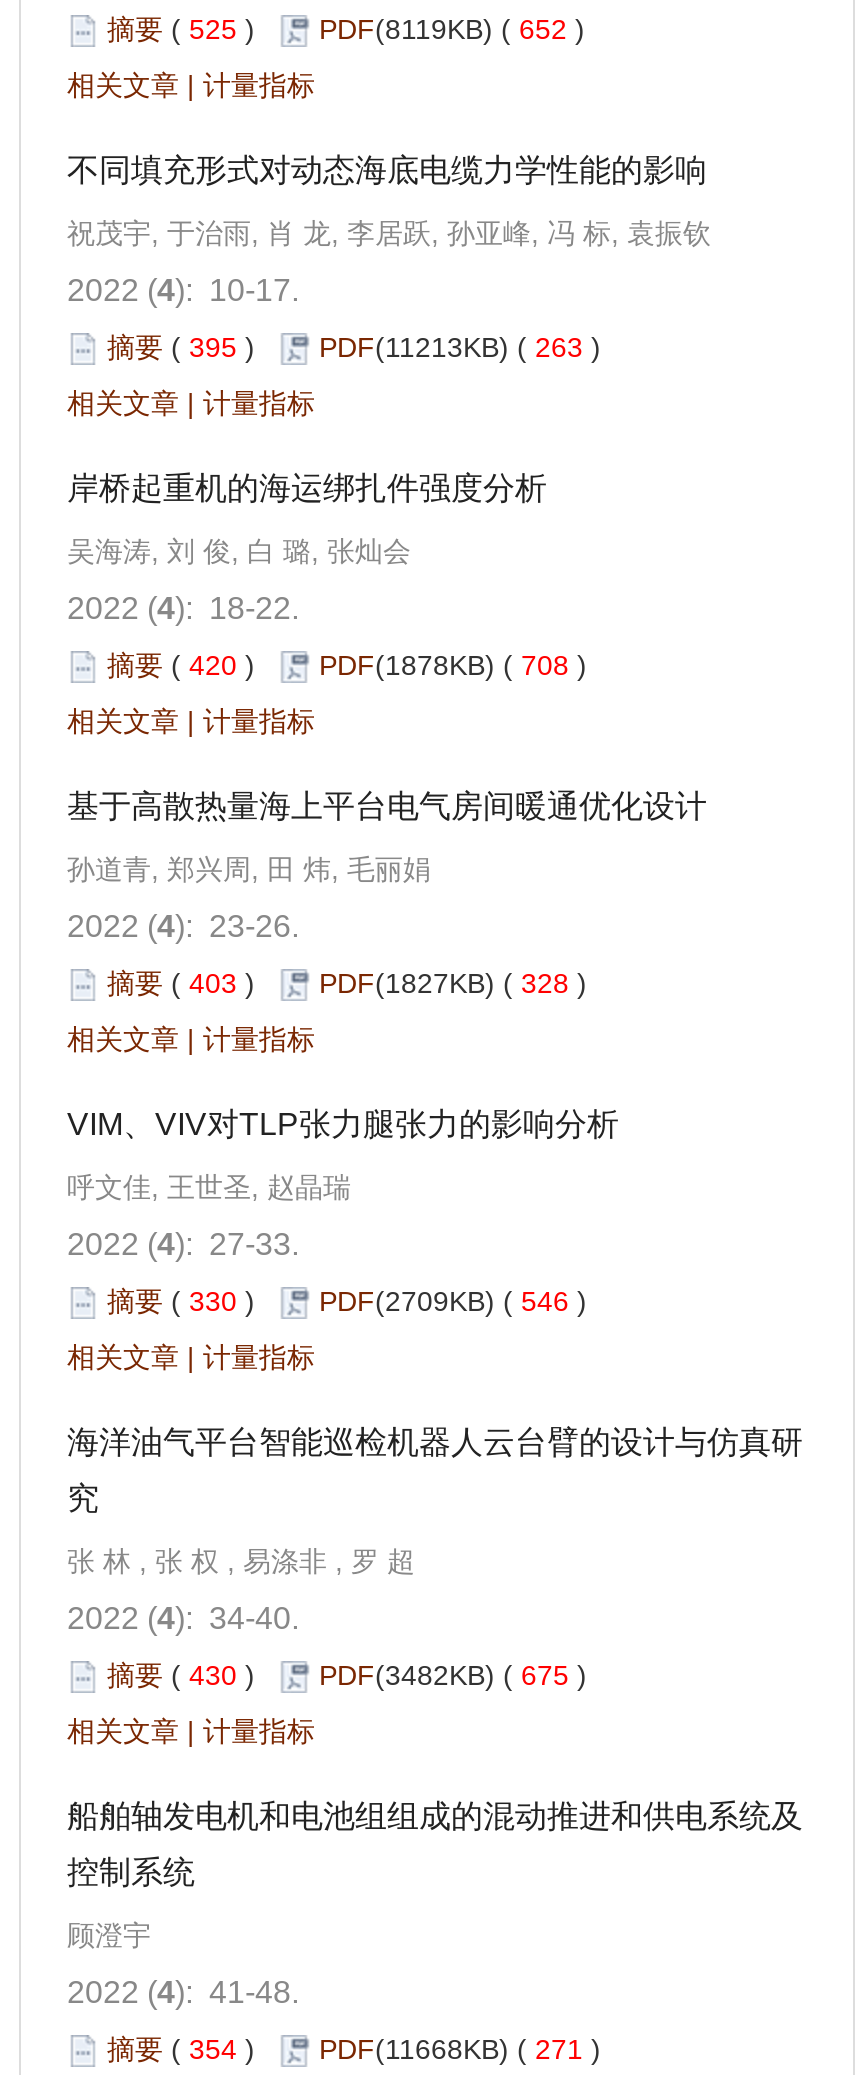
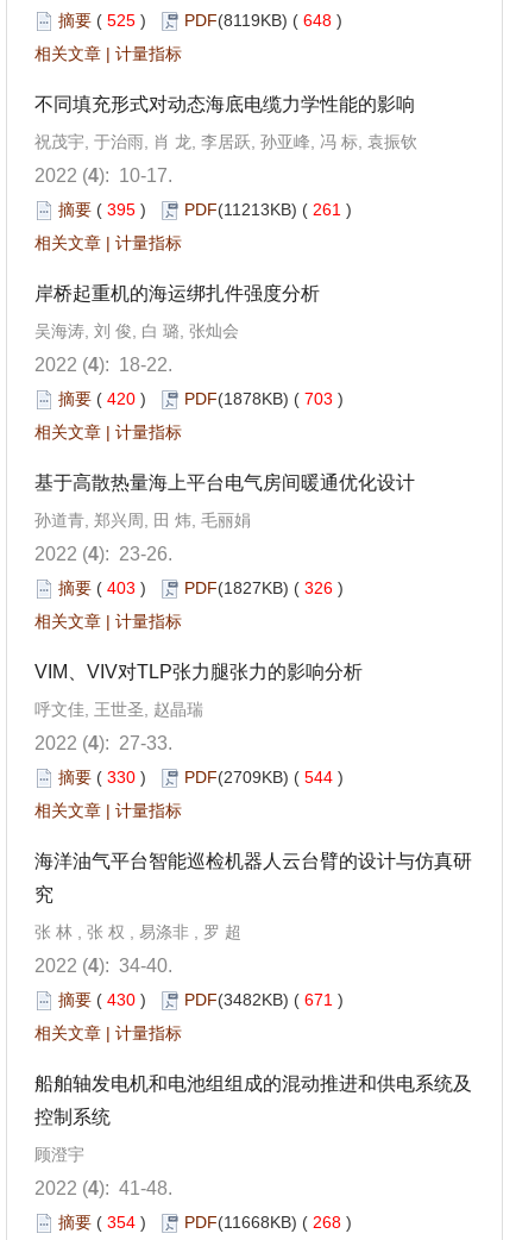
- 摘要(525) PDF(8119KB) (652)
+ 摘要(525) PDF(8119KB) (648)

- 摘要(395) PDF(11213KB) (263)
+ 摘要(395) PDF(11213KB) (261)

- 摘要(420) PDF(1878KB) (708)
+ 摘要(420) PDF(1878KB) (703)

- 摘要(403) PDF(1827KB) (328)
+ 摘要(403) PDF(1827KB) (326)

- 摘要(330) PDF(2709KB) (546)
+ 摘要(330) PDF(2709KB) (544)

- 摘要(430) PDF(3482KB) (675)
+ 摘要(430) PDF(3482KB) (671)

- 摘要(354) PDF(11668KB) (271)
+ 摘要(354) PDF(11668KB) (268)
